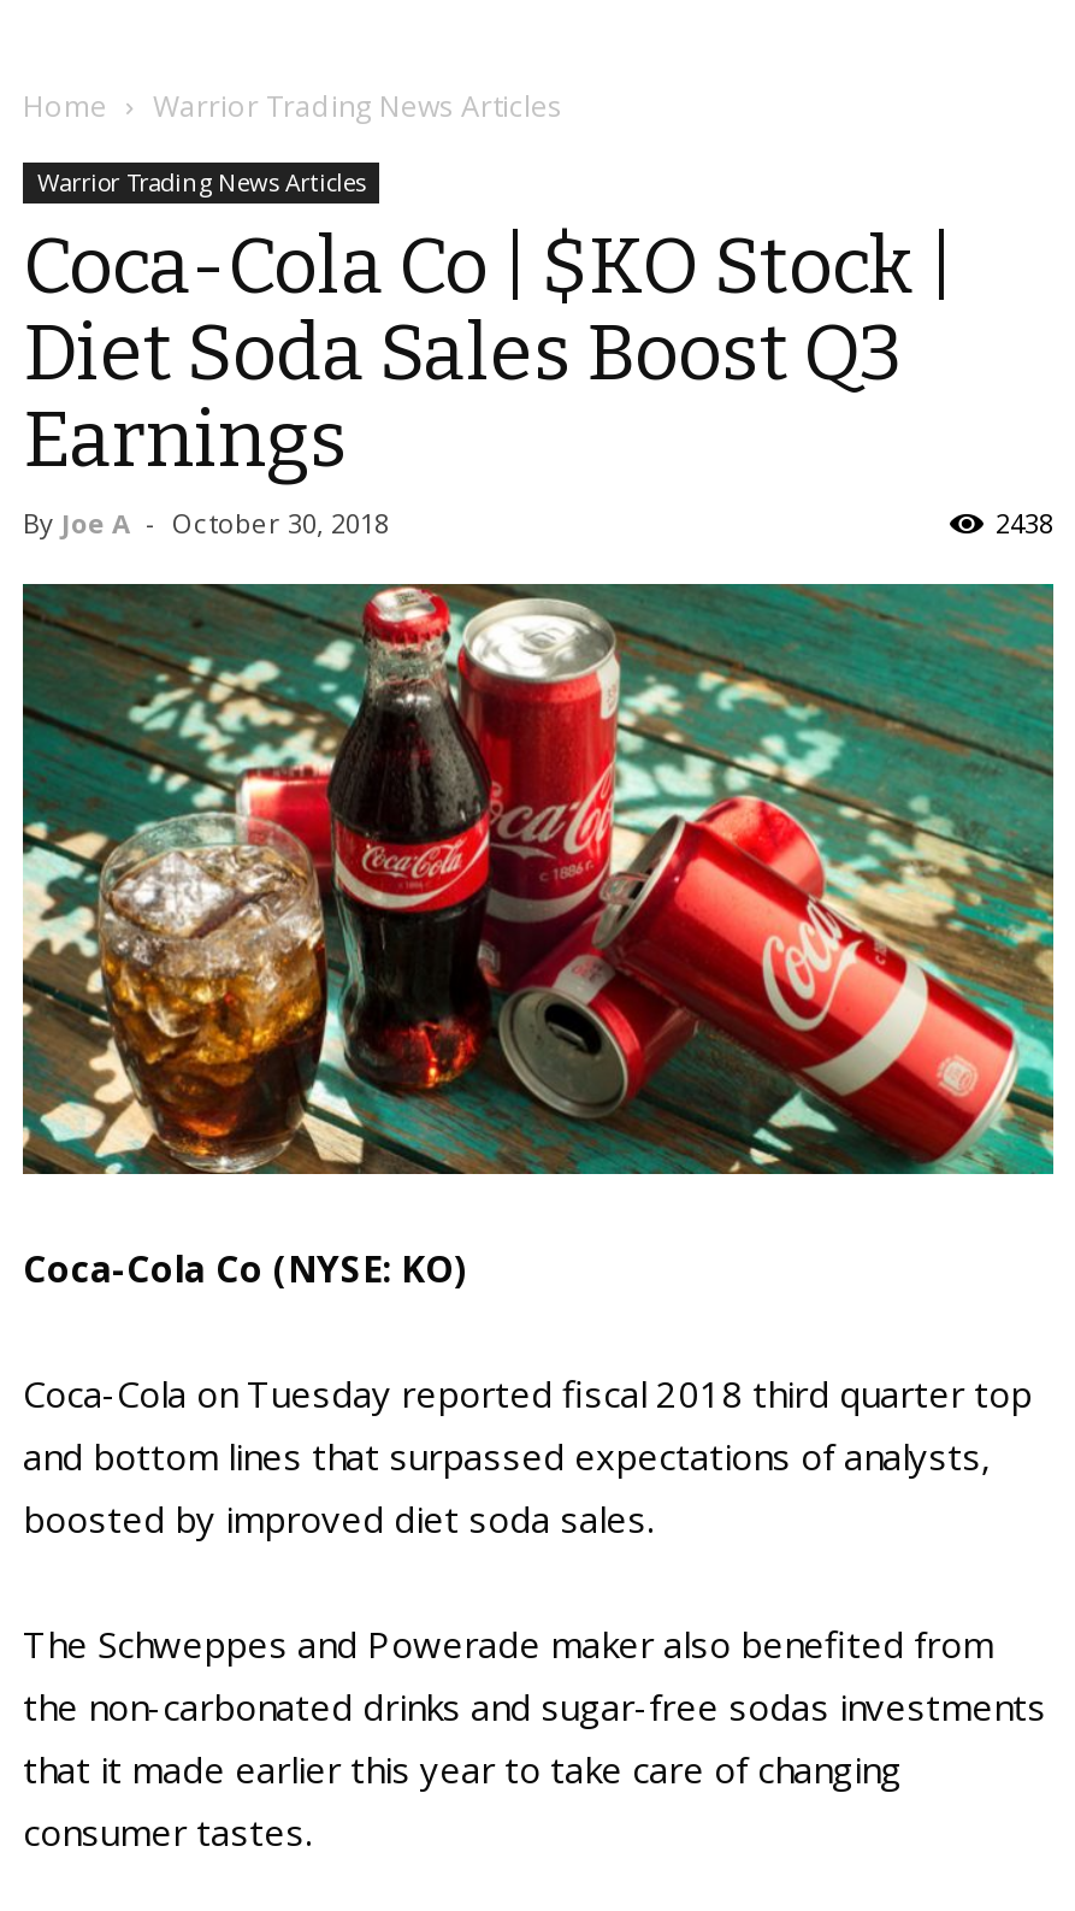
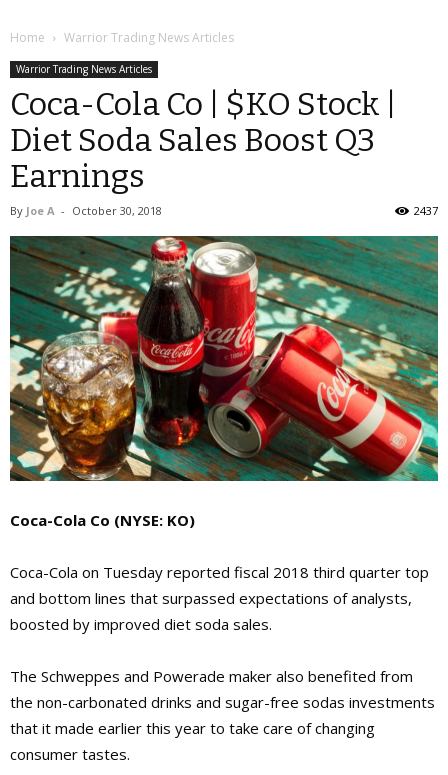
- 2438
+ 2437
